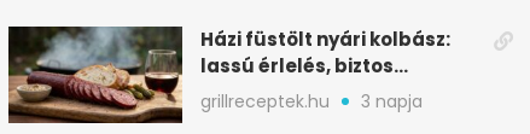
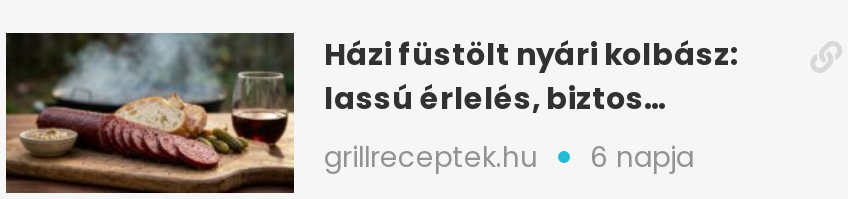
- 3 napja
+ 6 napja
